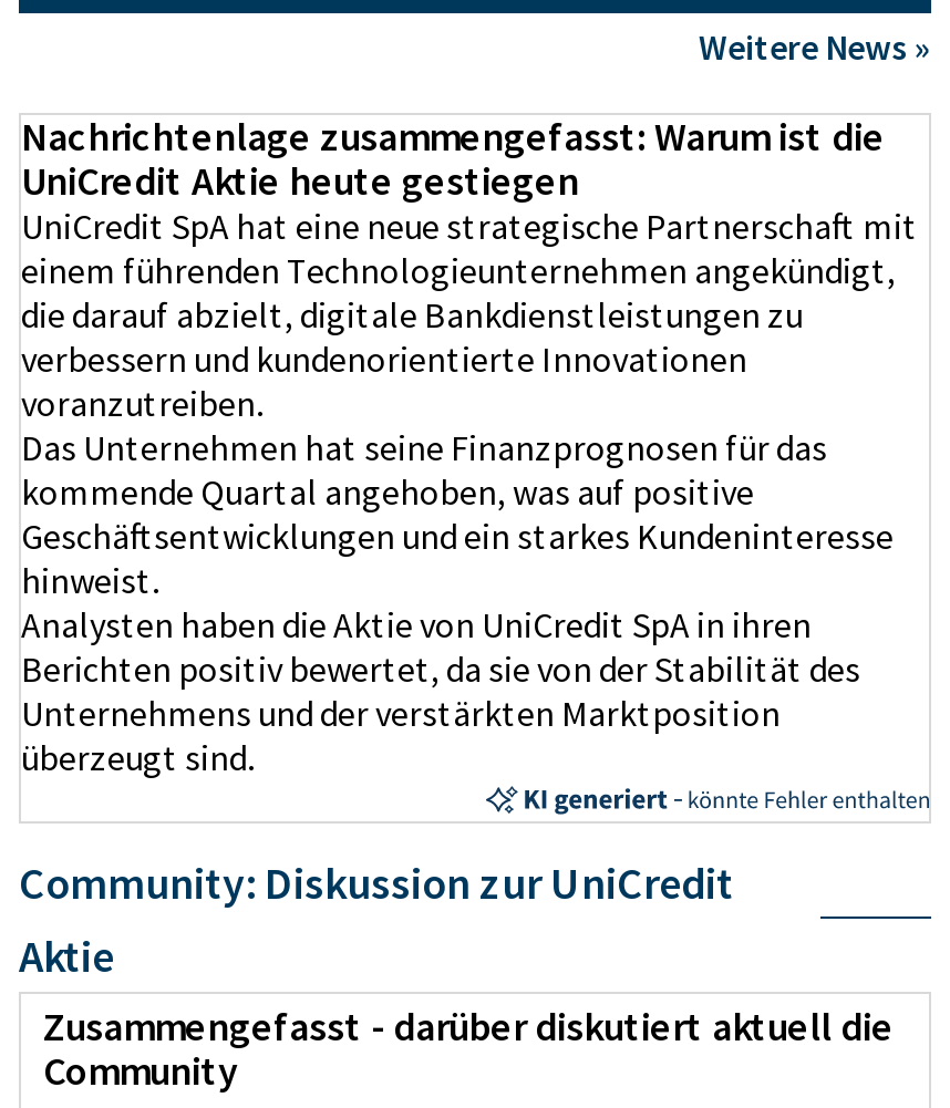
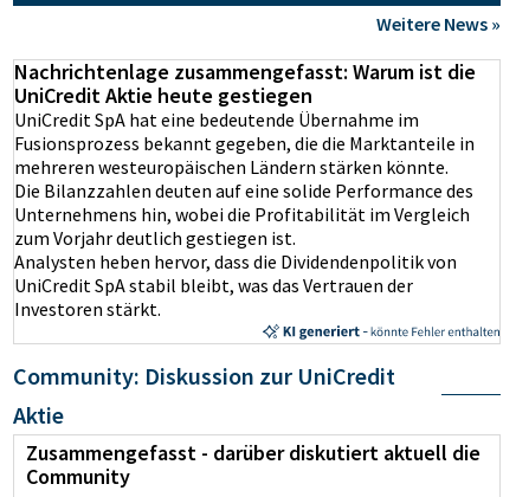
- UniCredit SpA hat eine neue strategische Partnerschaft mit
- einem führenden Technologieunternehmen angekündigt,
- die darauf abzielt, digitale Bankdienstleistungen zu
- verbessern und kundenorientierte Innovationen
- voranzutreiben.
- Das Unternehmen hat seine Finanzprognosen für das
- kommende Quartal angehoben, was auf positive
- Geschäftsentwicklungen und ein starkes Kundeninteresse
- hinweist.
- Analysten haben die Aktie von UniCredit SpA in ihren
- Berichten positiv bewertet, da sie von der Stabilität des
- Unternehmens und der verstärkten Marktposition
- überzeugt sind.
+ UniCredit SpA hat eine bedeutende Übernahme im
+ Fusionsprozess bekannt gegeben, die die Marktanteile in
+ mehreren westeuropäischen Ländern stärken könnte.
+ Die Bilanzzahlen deuten auf eine solide Performance des
+ Unternehmens hin, wobei die Profitabilität im Vergleich
+ zum Vorjahr deutlich gestiegen ist.
+ Analysten heben hervor, dass die Dividendenpolitik von
+ UniCredit SpA stabil bleibt, was das Vertrauen der
+ Investoren stärkt.
